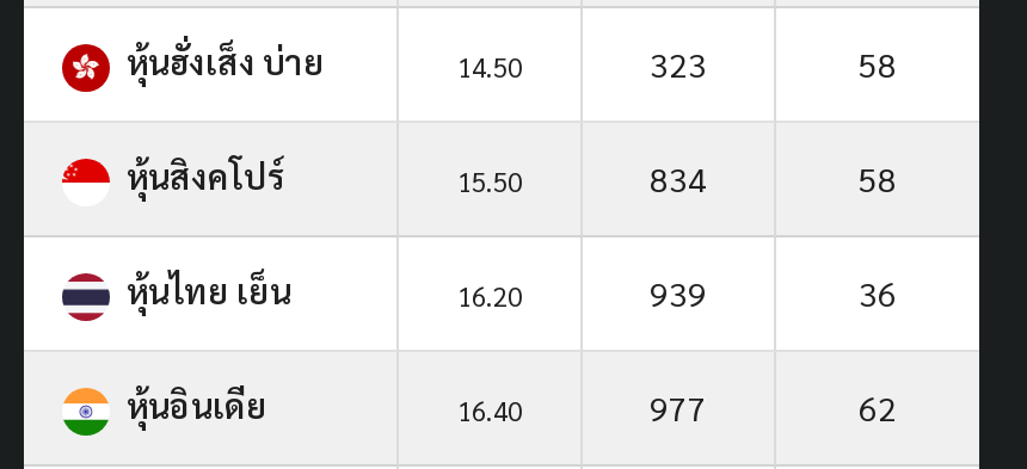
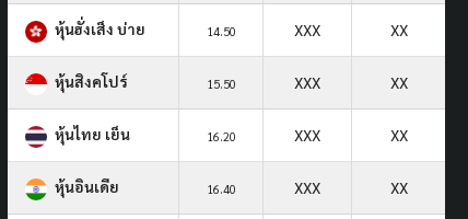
- 323
- 58
+ XXX
+ XX

- 834
- 58
+ XXX
+ XX

- 939
- 36
+ XXX
+ XX

- 977
- 62
+ XXX
+ XX
